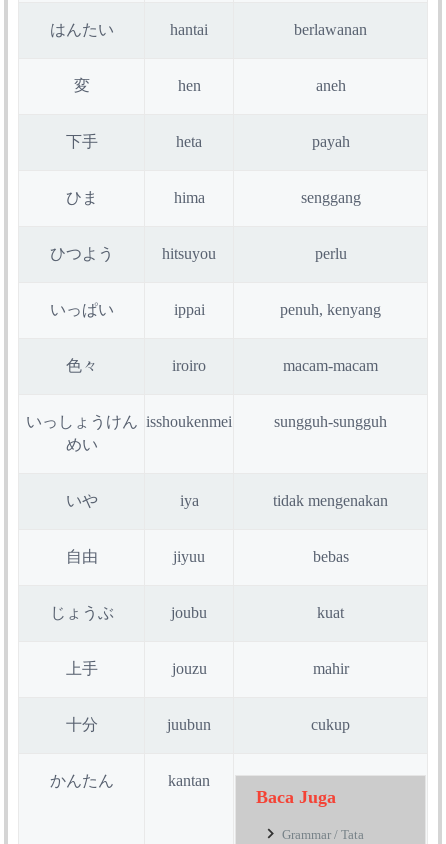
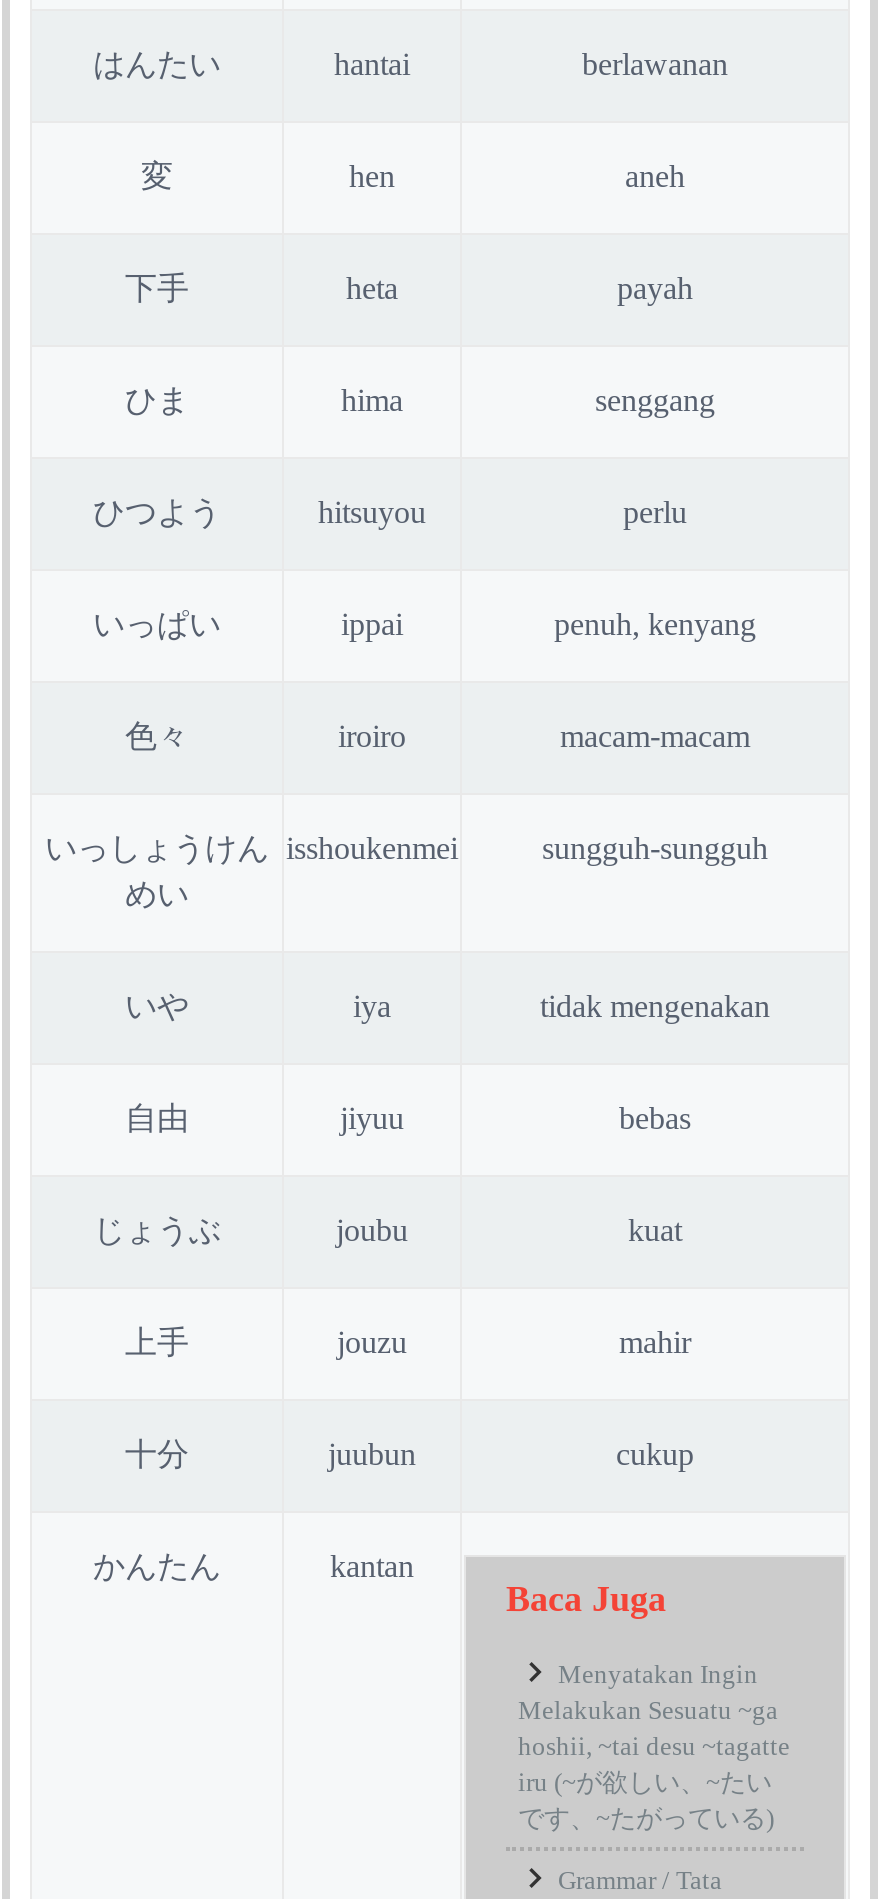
+ Menyatakan Ingin
+ Melakukan Sesuatu ~ga
+ hoshii, ~tai desu ~tagatte
+ iru (~が欲しい、~たい
+ です、~たがっている)
